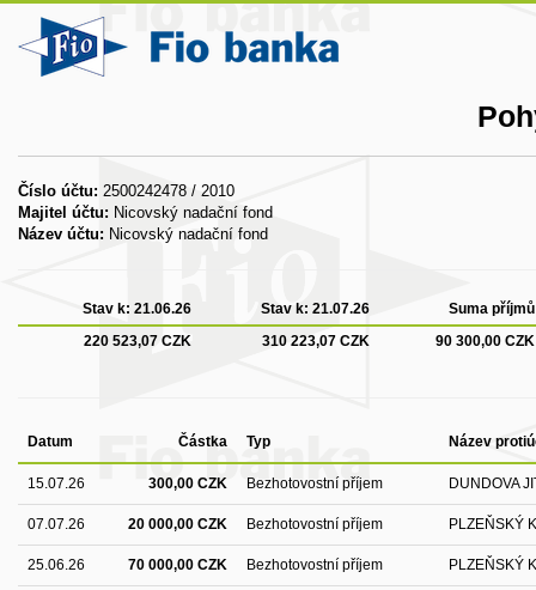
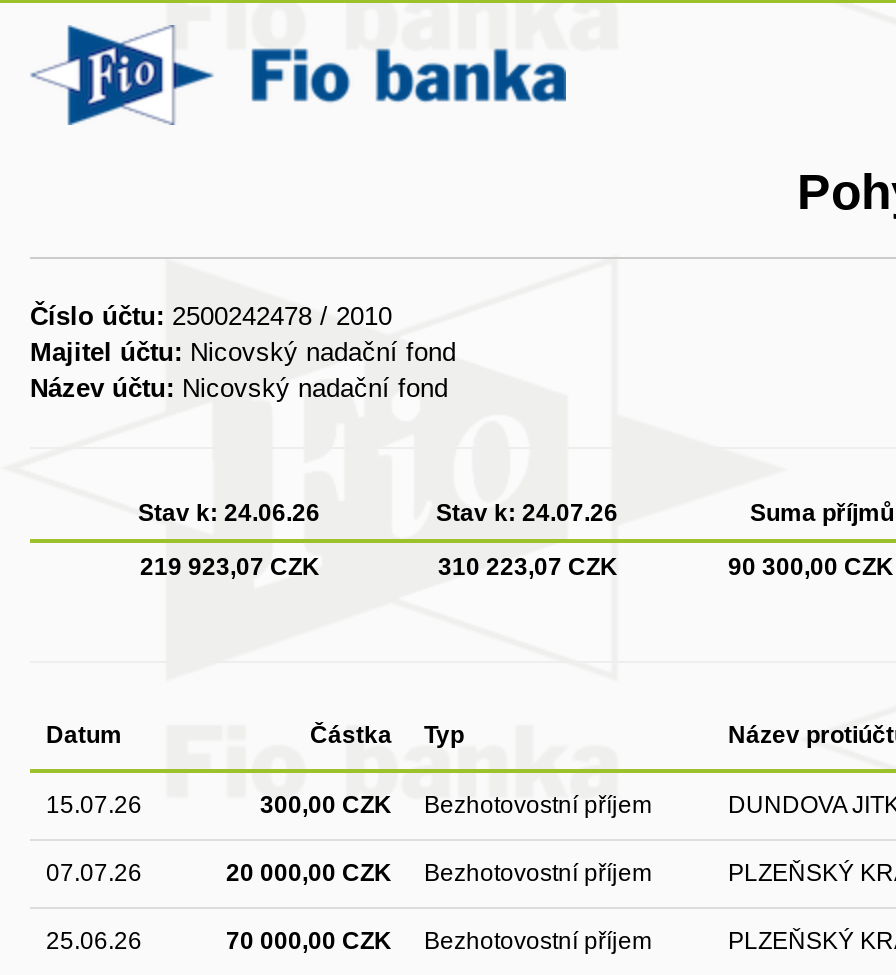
- Stav k: 21.06.26
+ Stav k: 24.06.26

- Stav k: 21.07.26
+ Stav k: 24.07.26

- 220 523,07 CZK
+ 219 923,07 CZK
